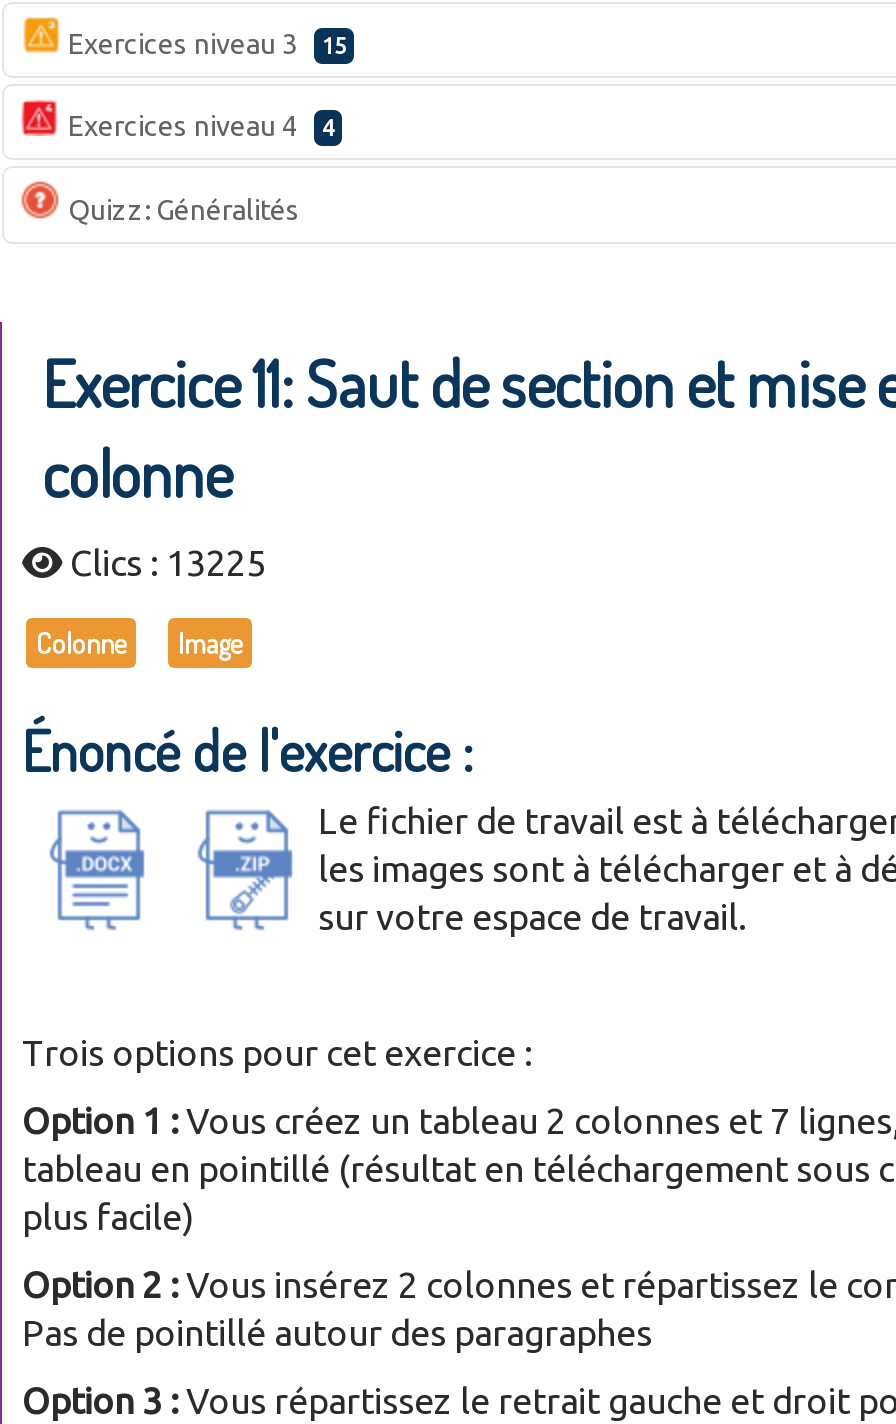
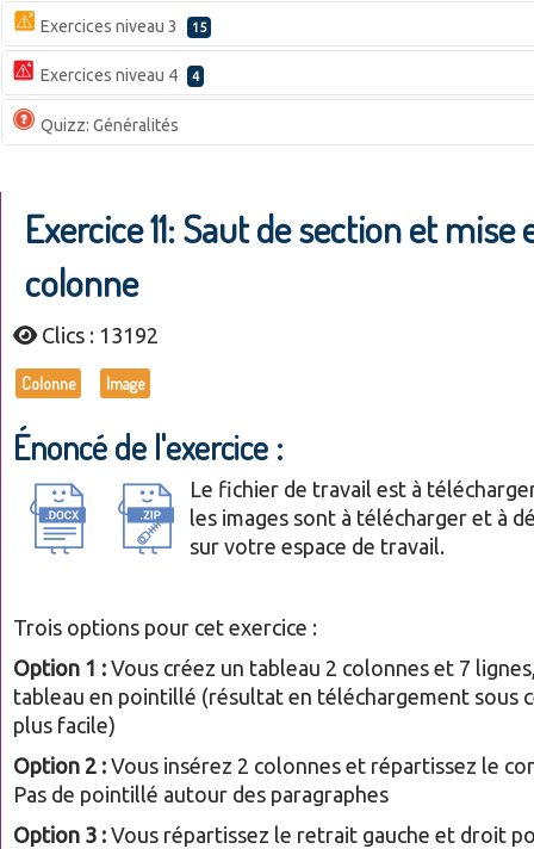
- Clics : 13225
+ Clics : 13192
